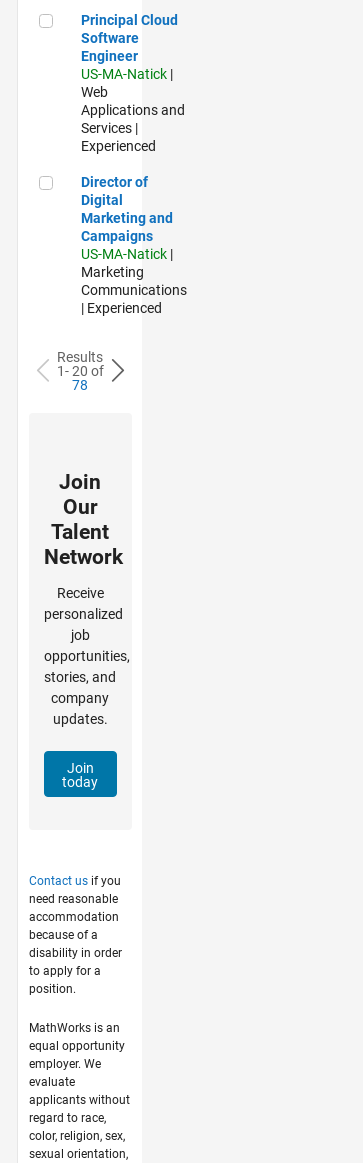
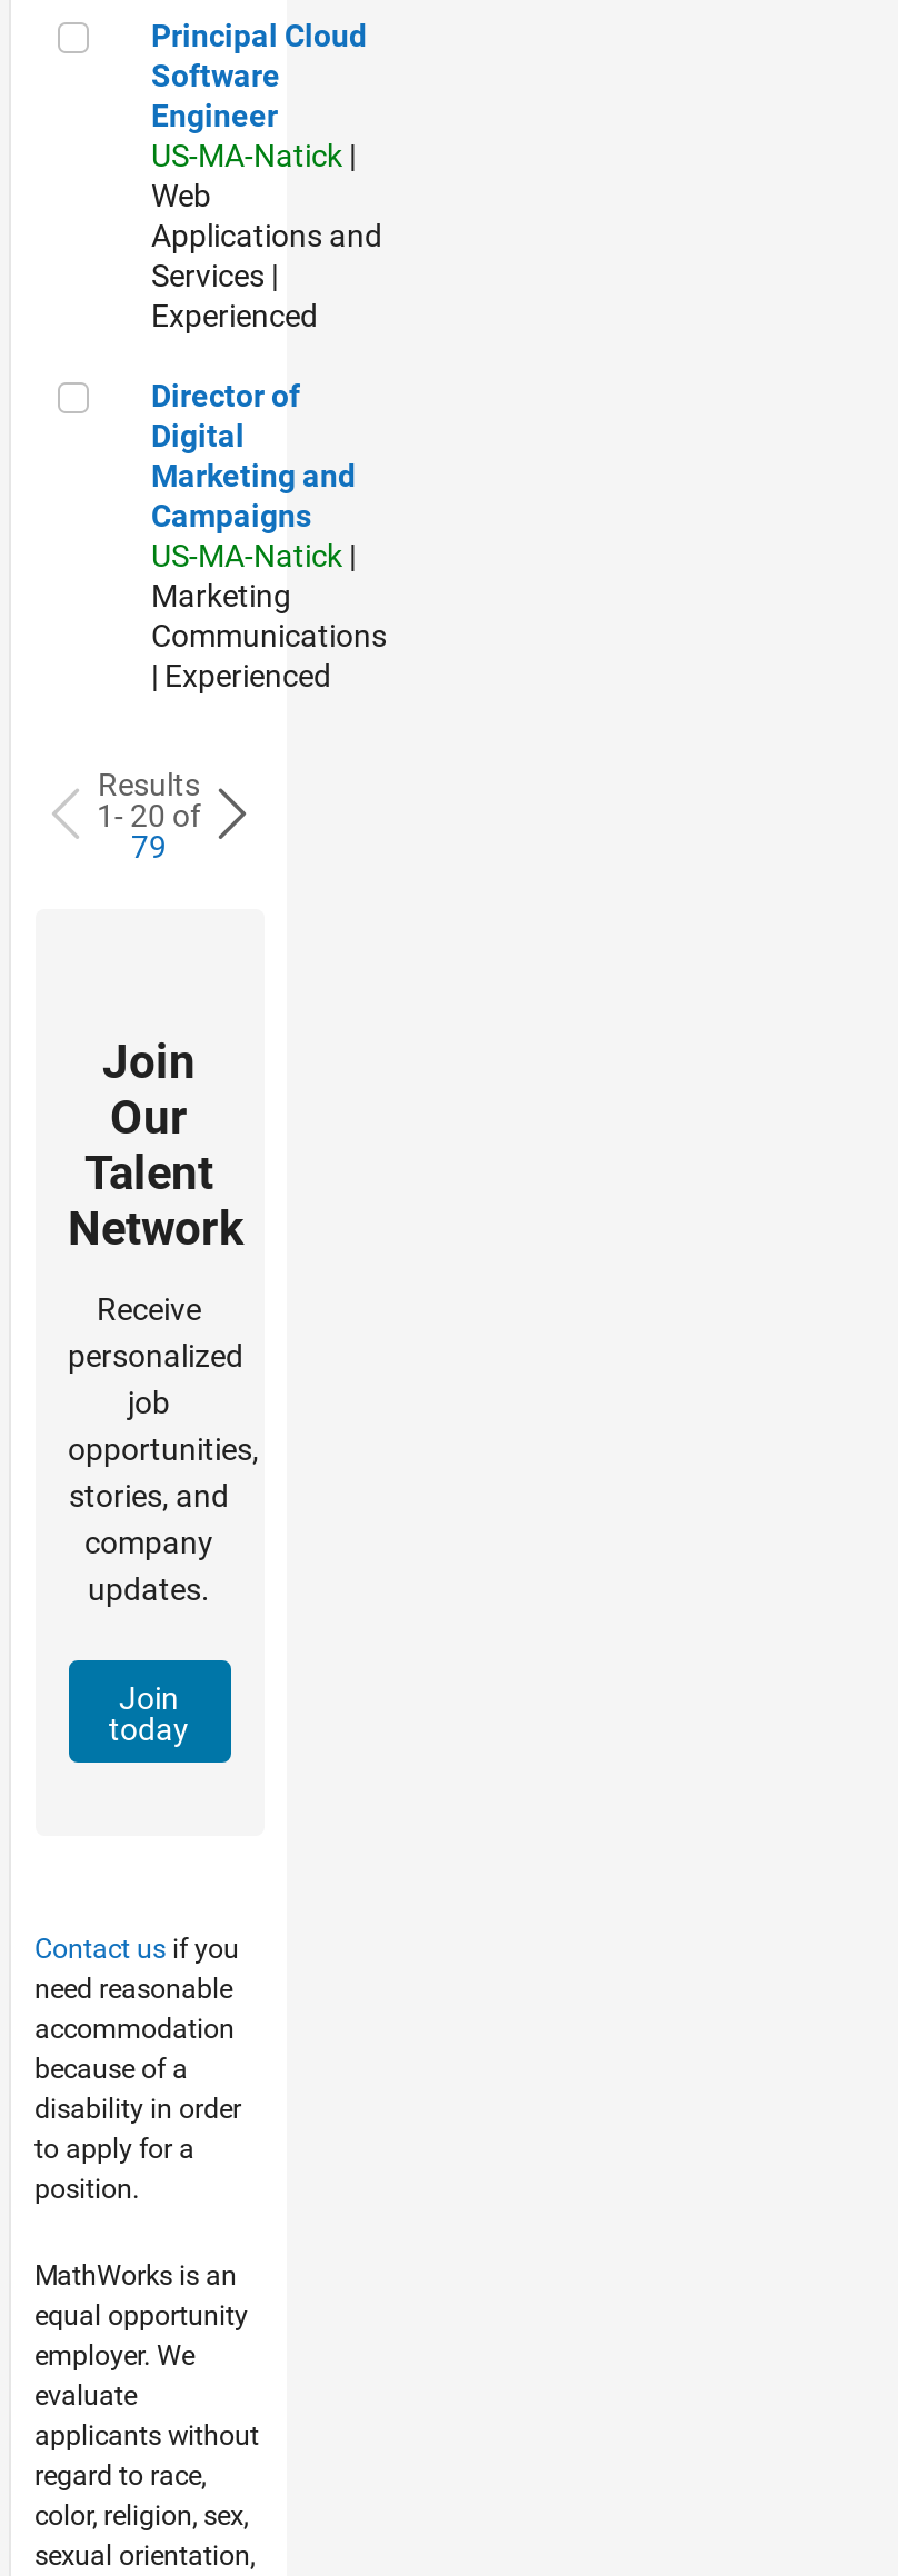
- 78
+ 79
